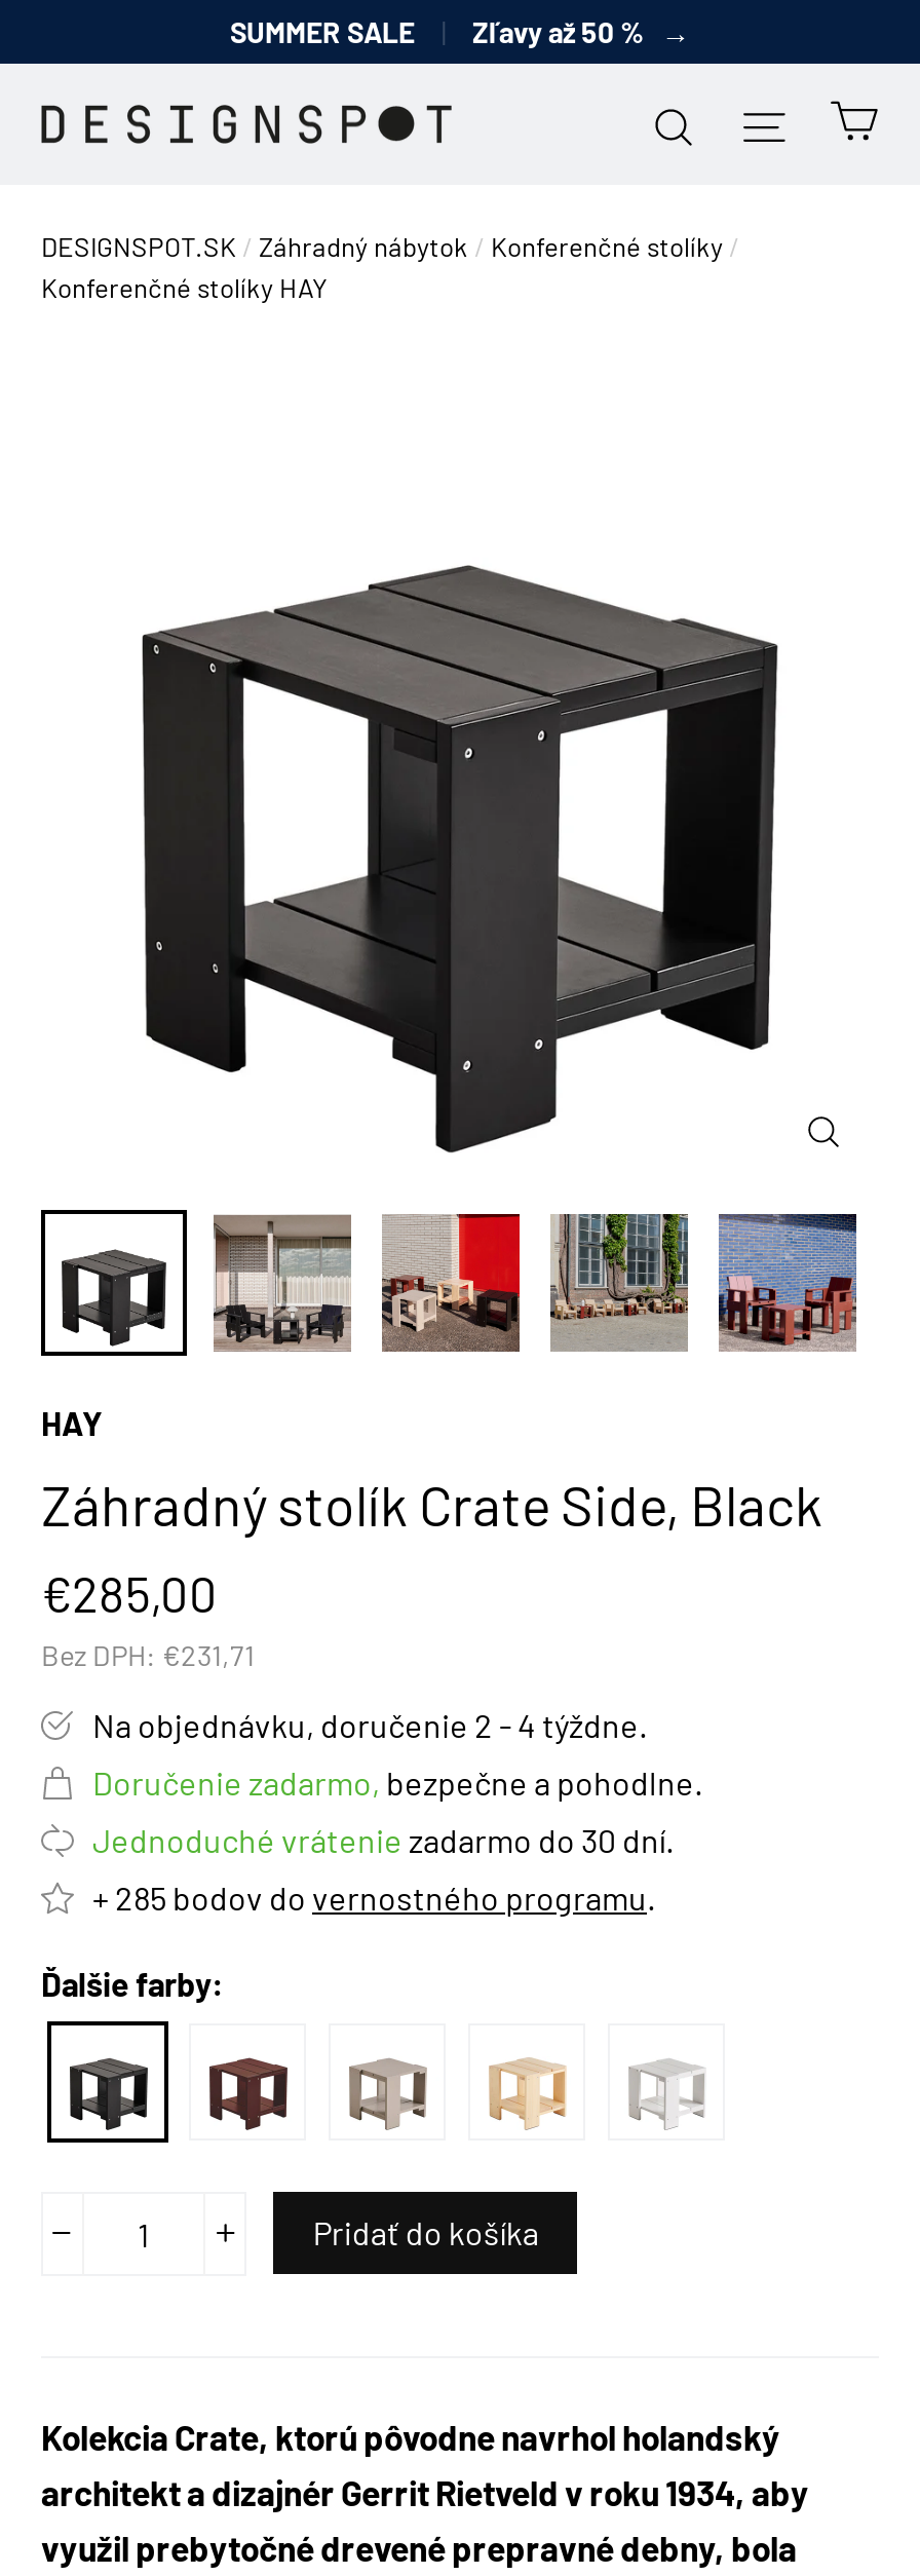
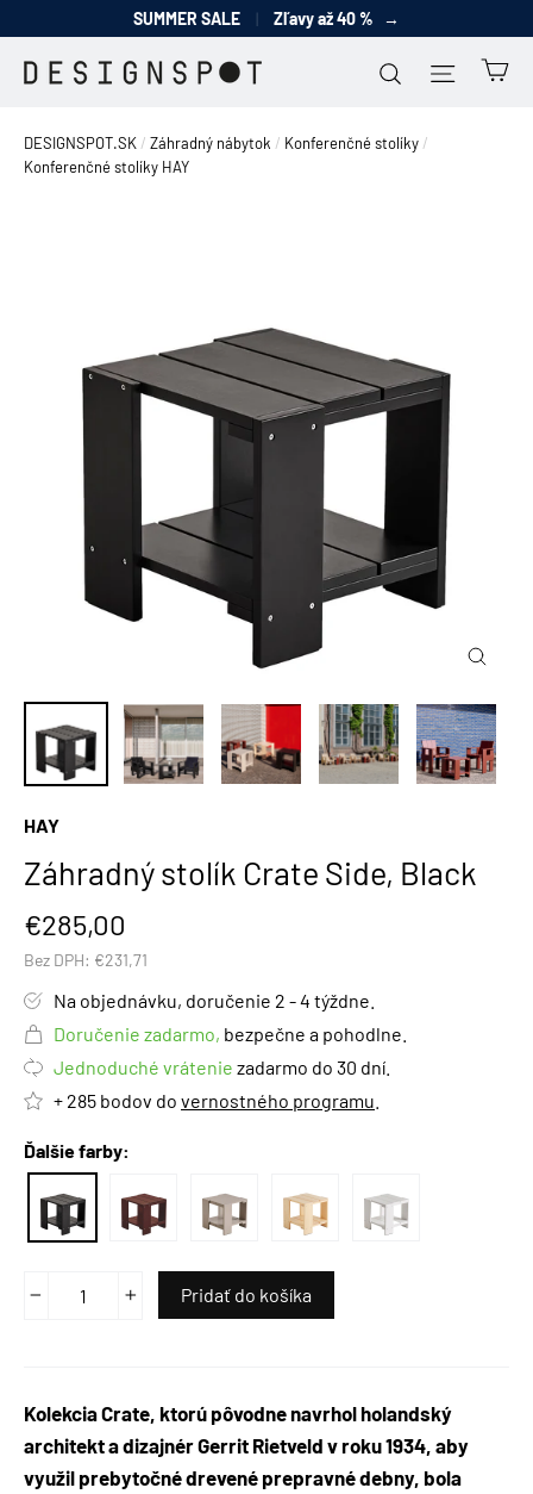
- SUMMER SALE Zľavy až 50 %
+ SUMMER SALE Zľavy až 40 %
